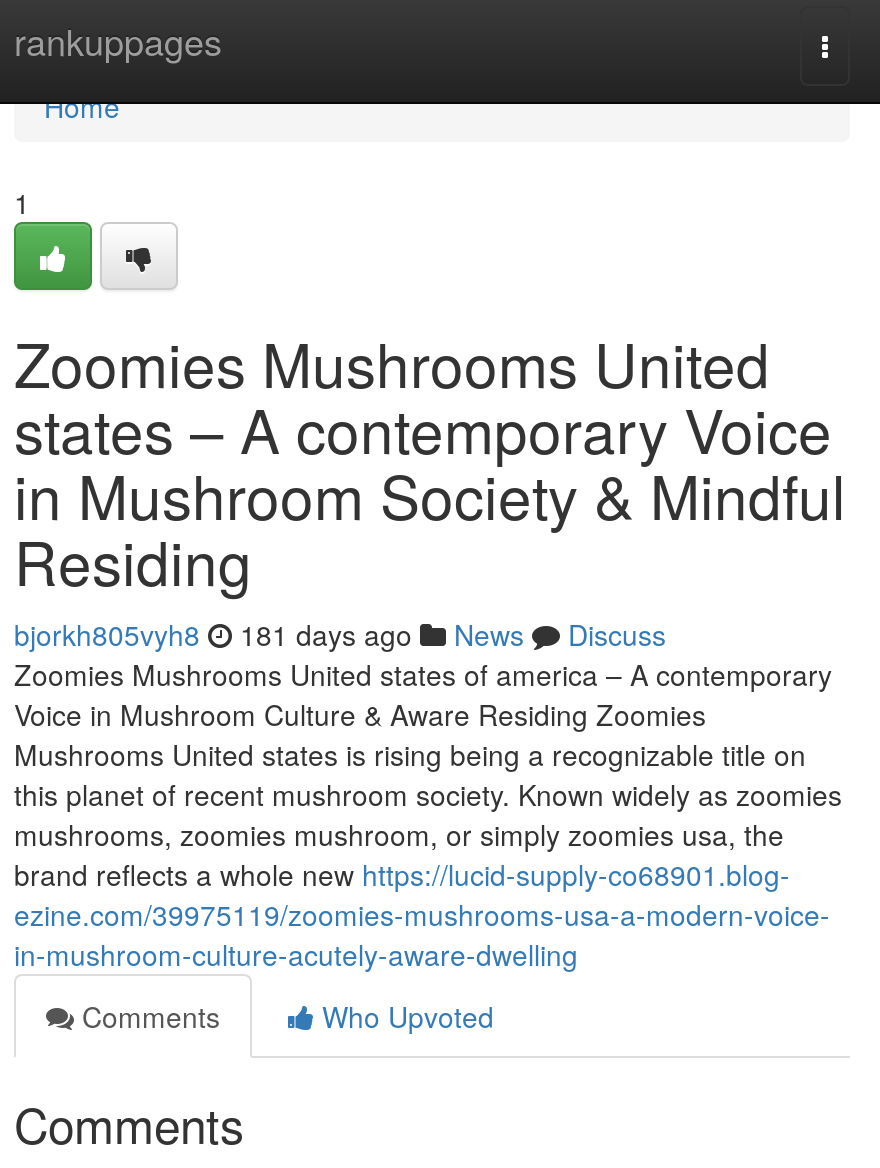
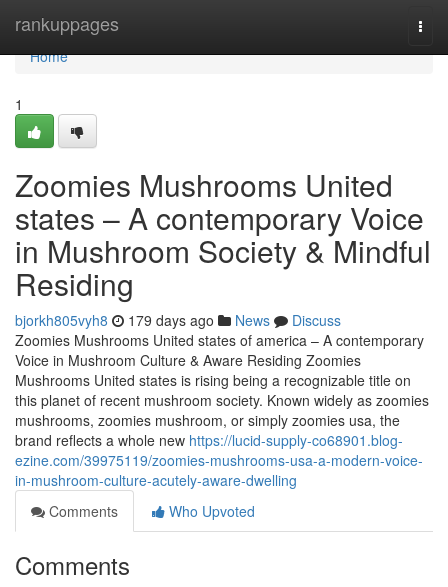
- bjorkh805vyh8 181 days ago News Discuss
+ bjorkh805vyh8 179 days ago News Discuss
